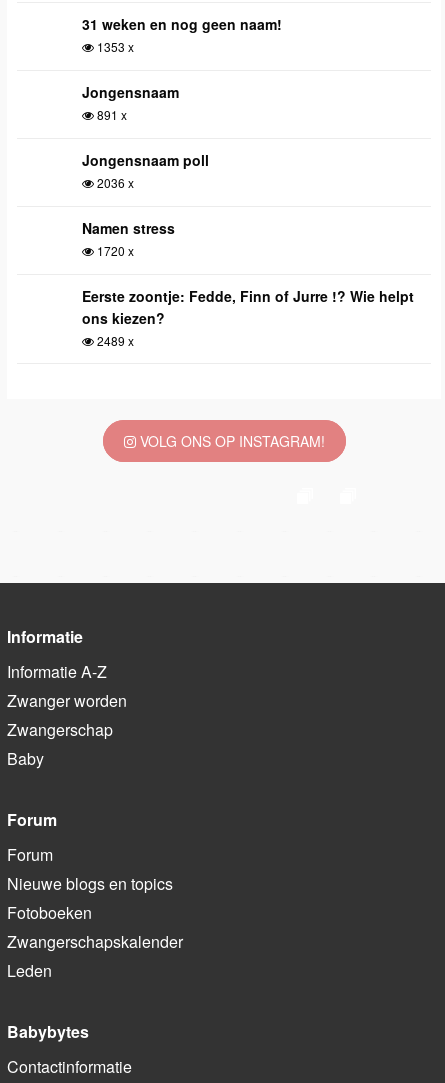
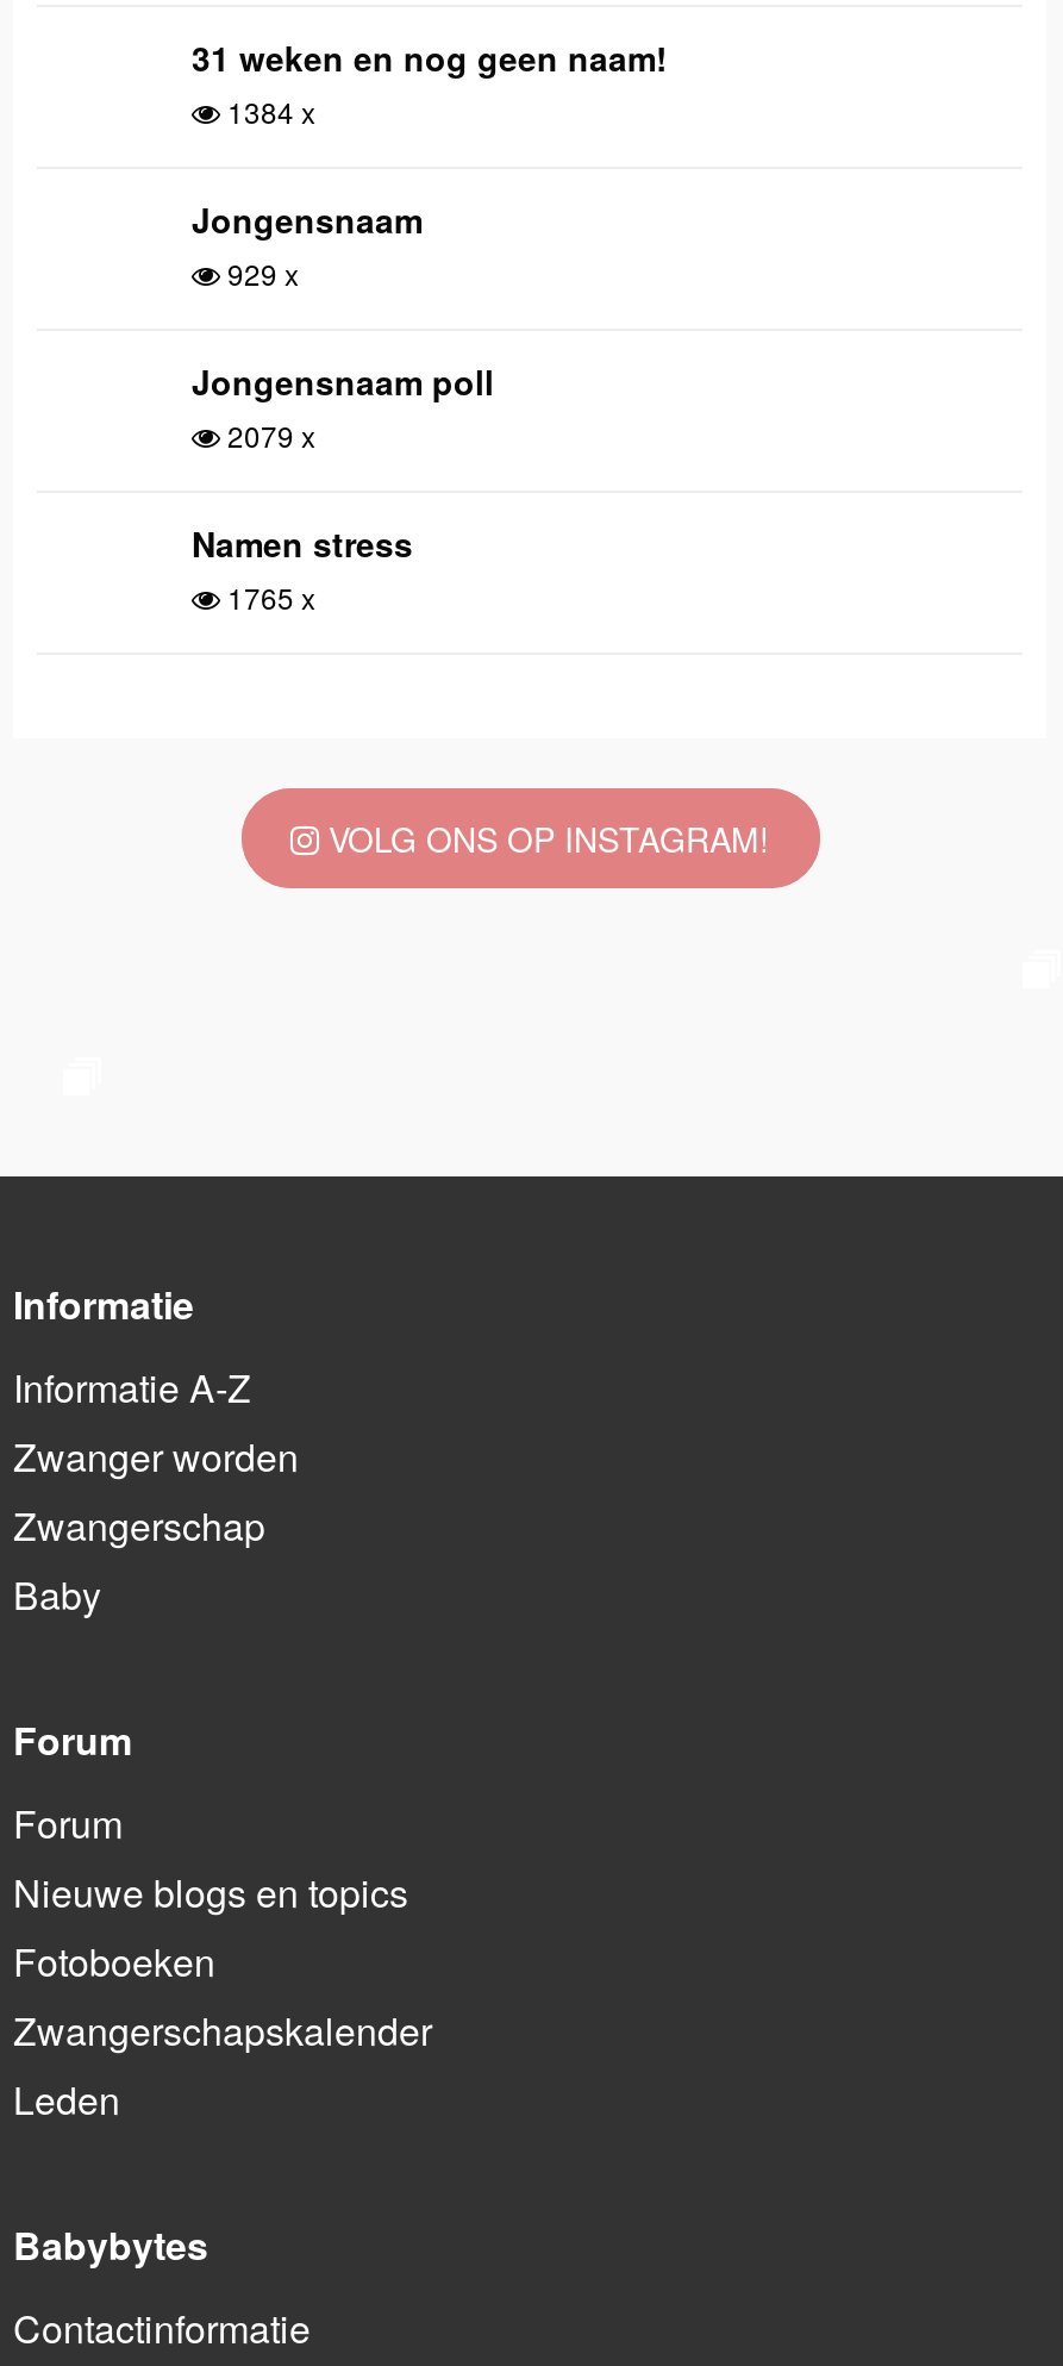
- 1353 x
+ 1384 x

- 891 x
+ 929 x

- 2036 x
+ 2079 x

- 1720 x
- Eerste zoontje: Fedde, Finn of Jurre !? Wie helpt
- ons kiezen?
- 2489 x
+ 1765 x
